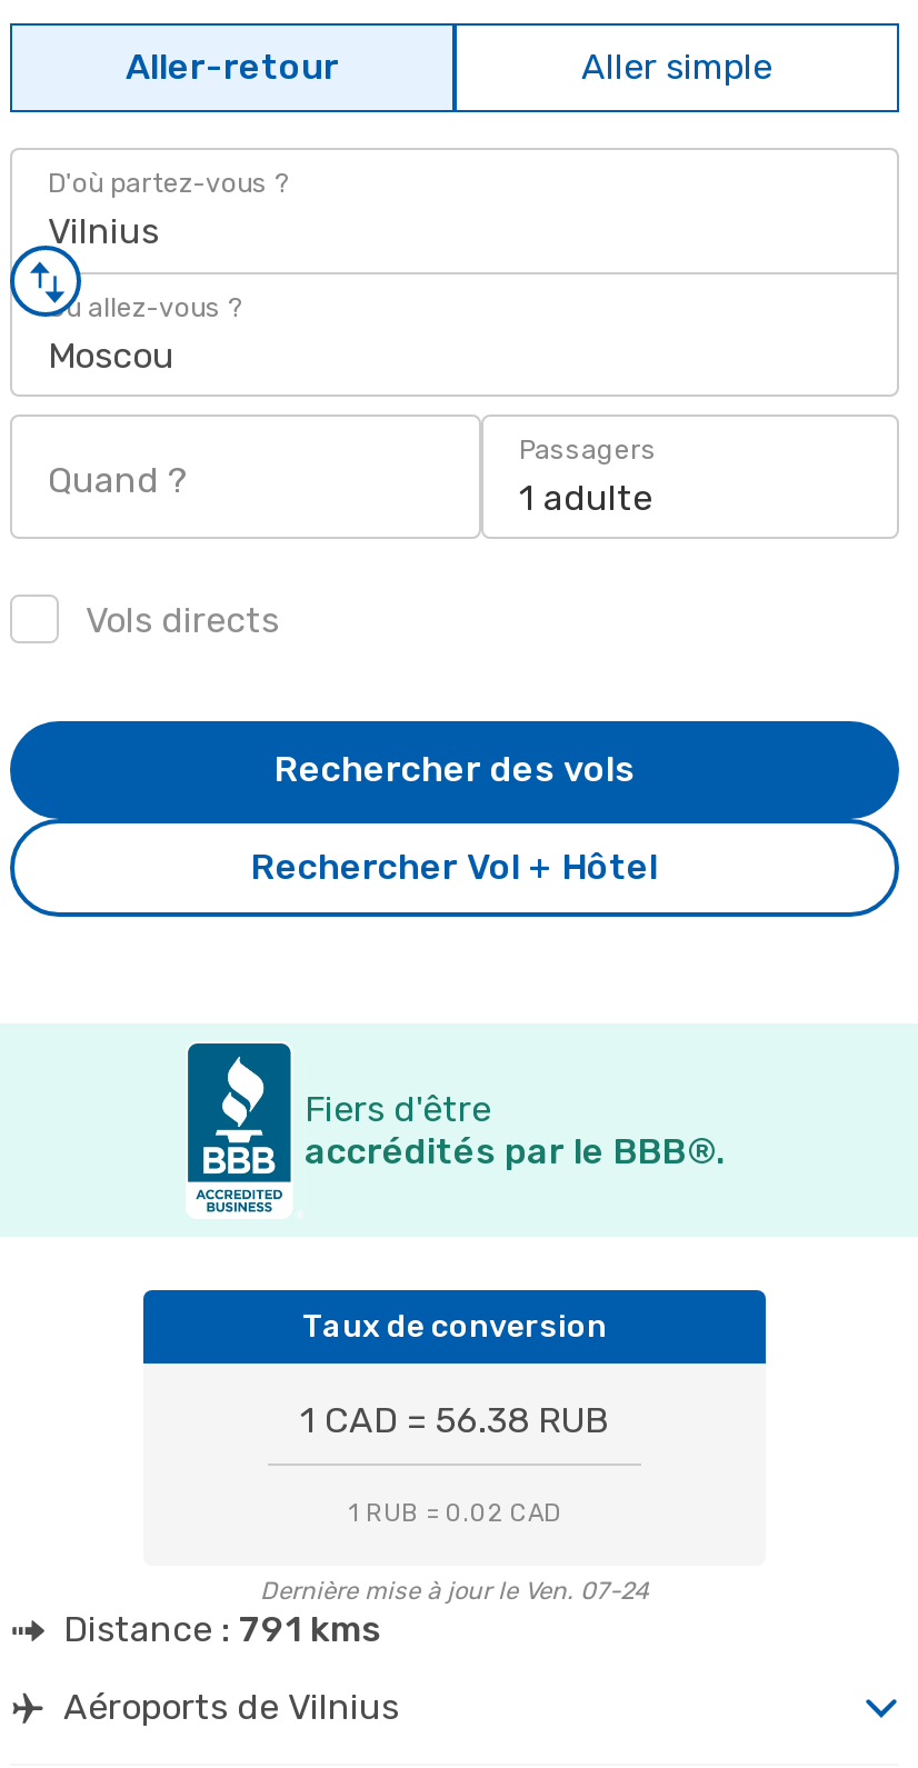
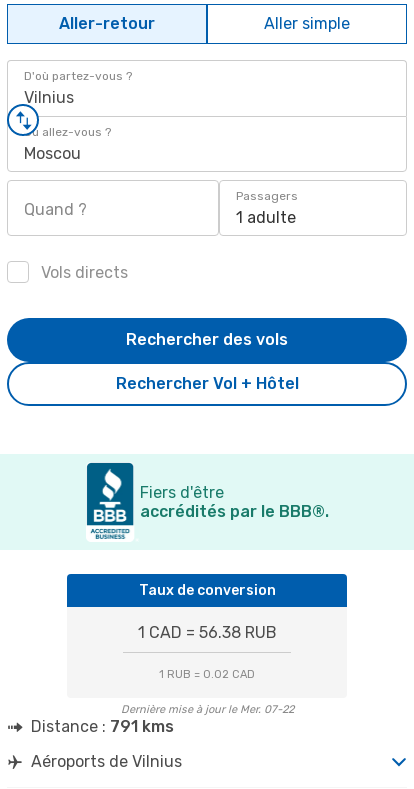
- Dernière mise à jour le Ven. 07-24
+ Dernière mise à jour le Mer. 07-22
